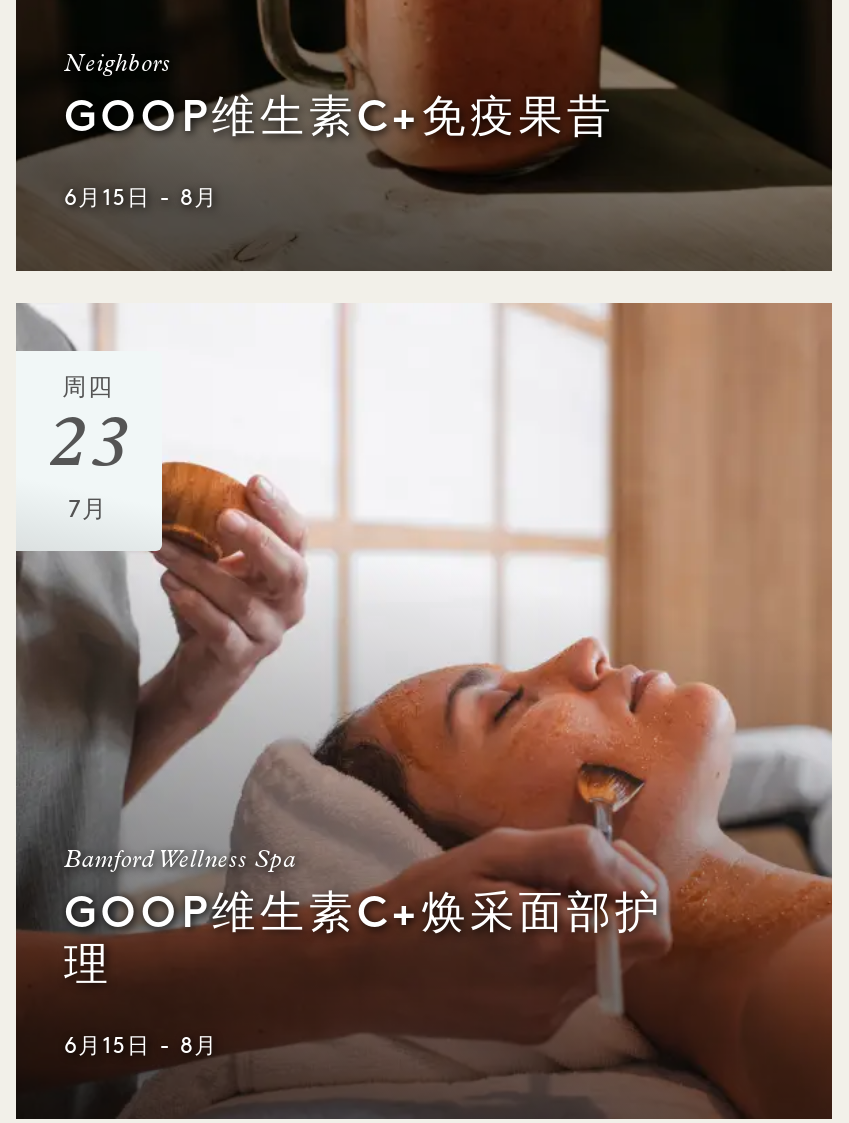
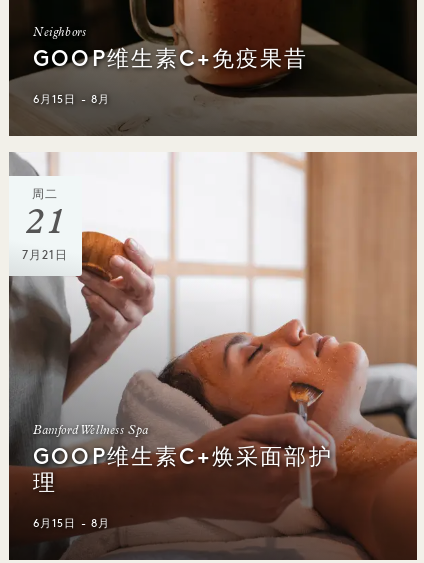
- 周四
- 23
- 7月
+ 周二
+ 21
+ 7月21日
